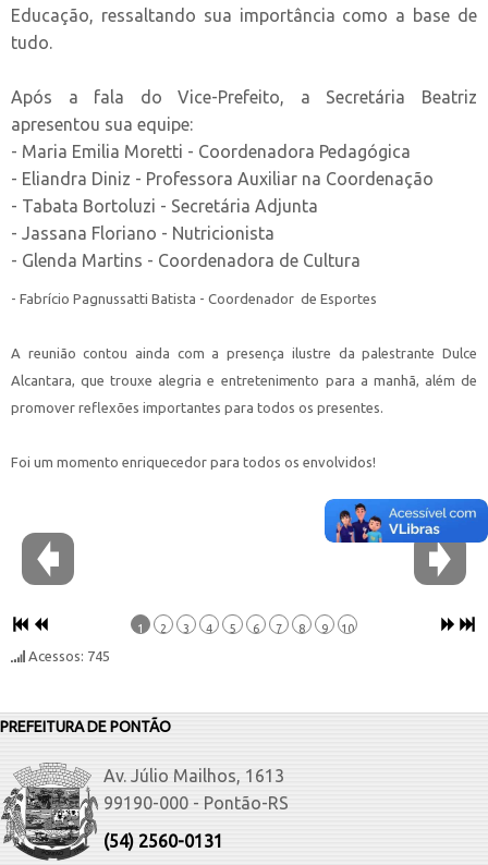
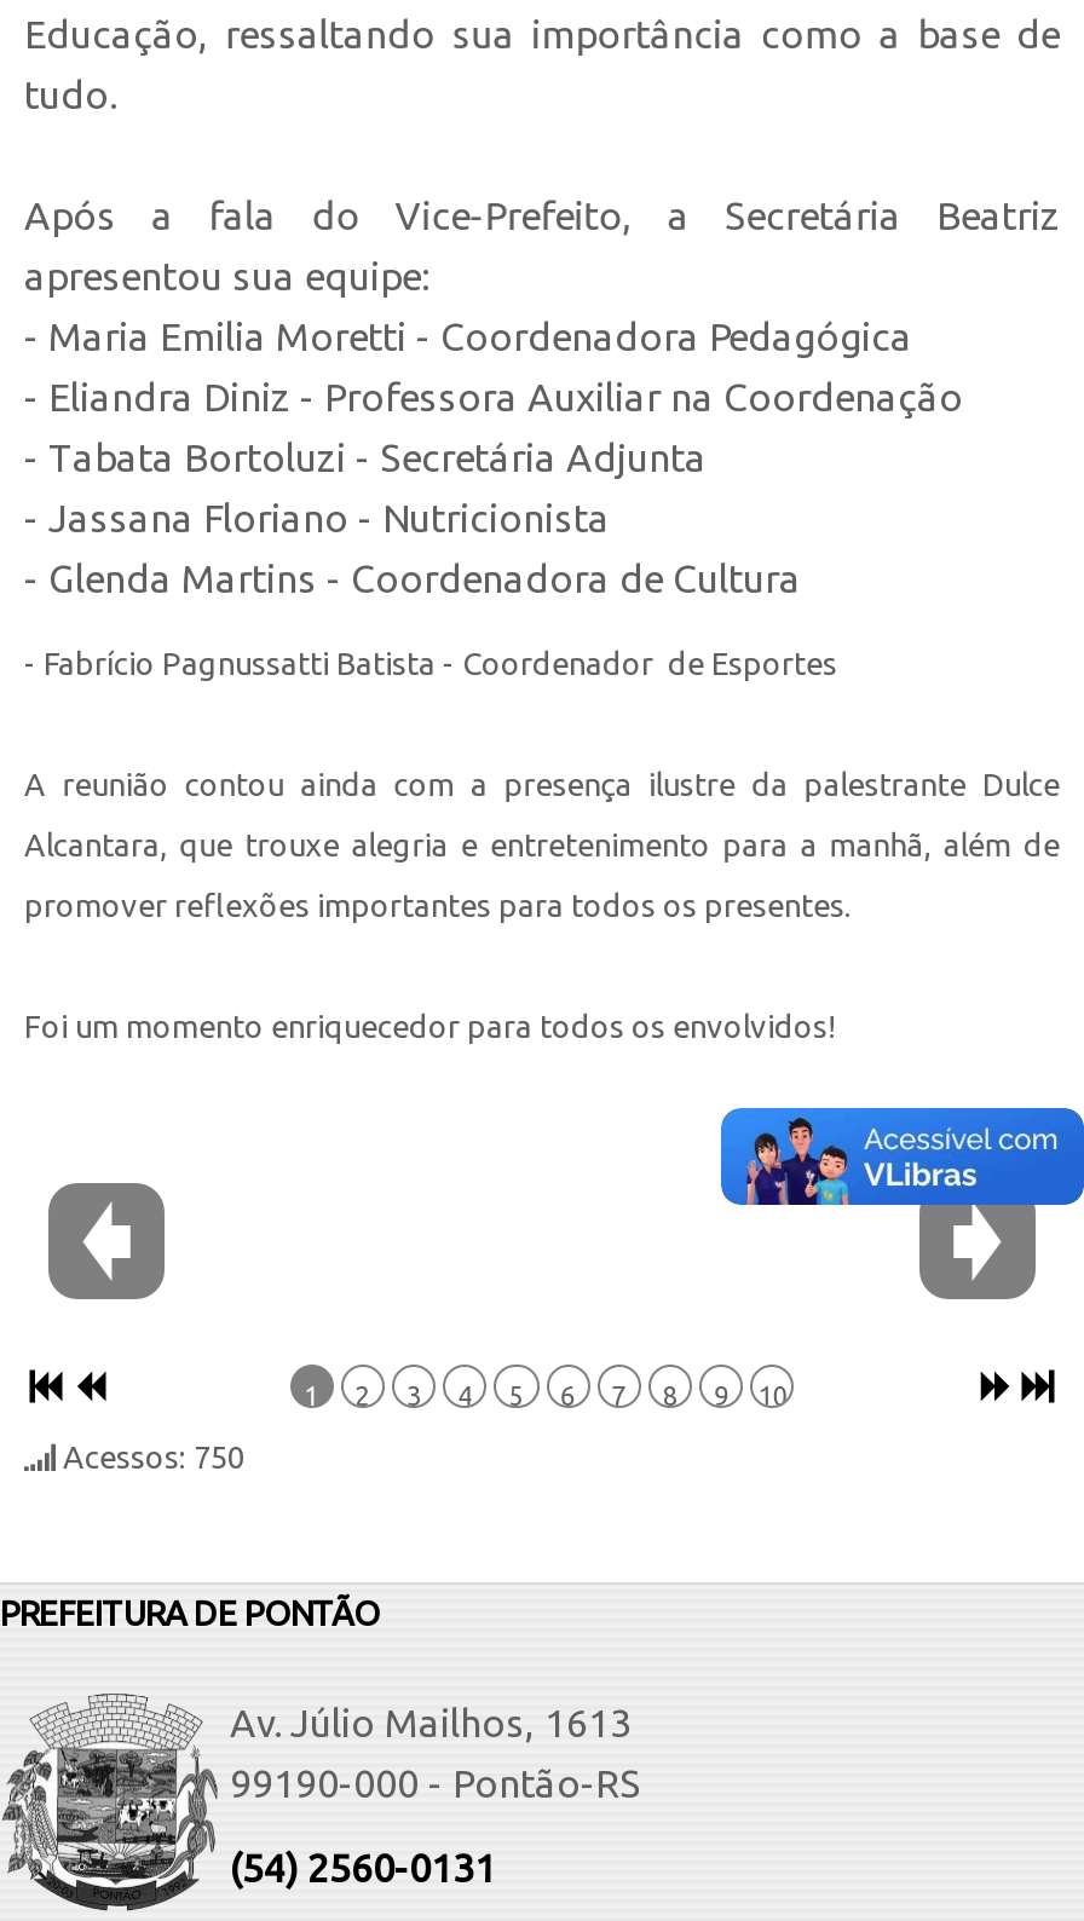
- Acessos: 745
+ Acessos: 750
